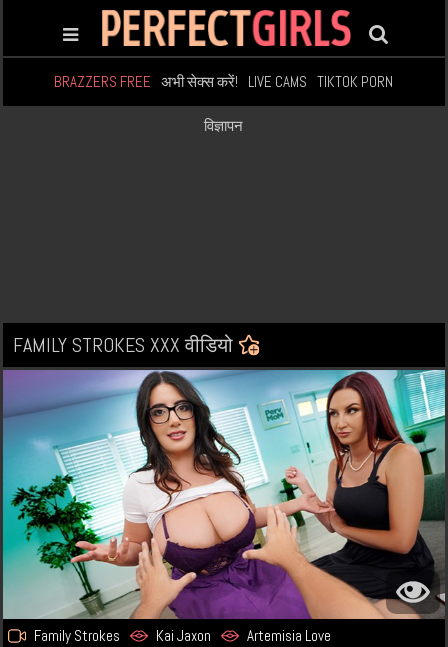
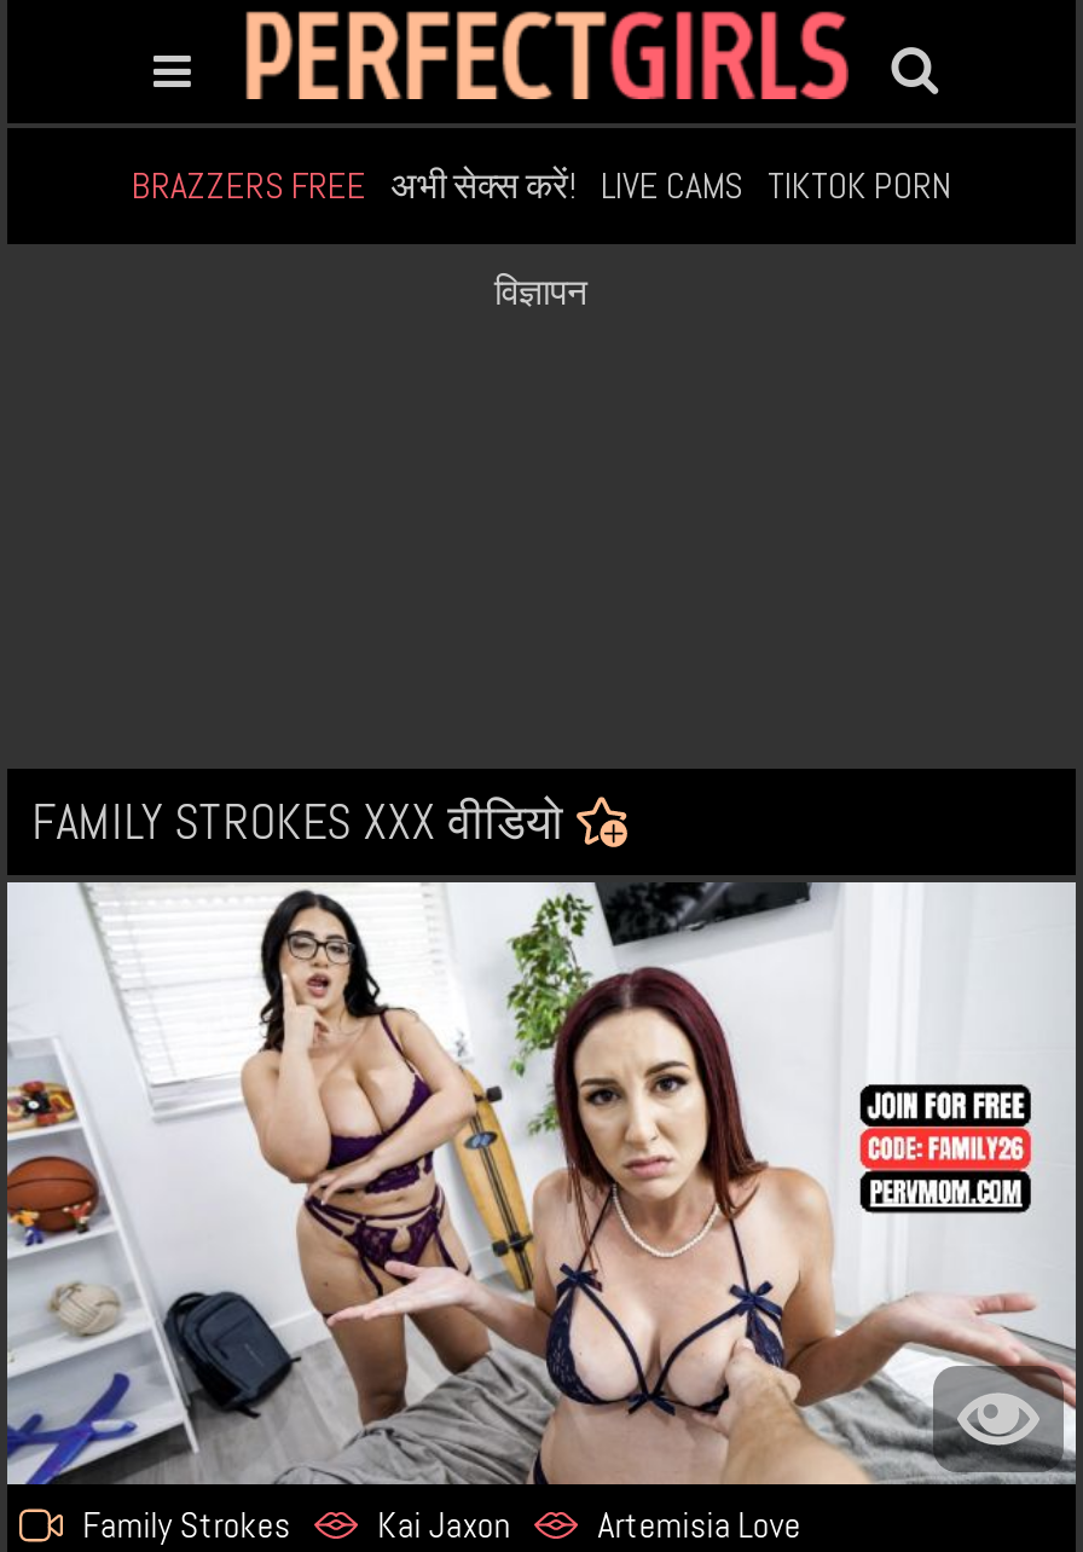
- [image]
+ [image]
